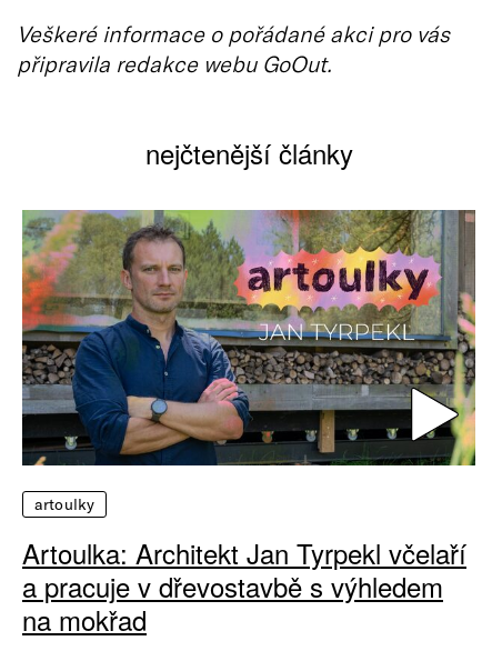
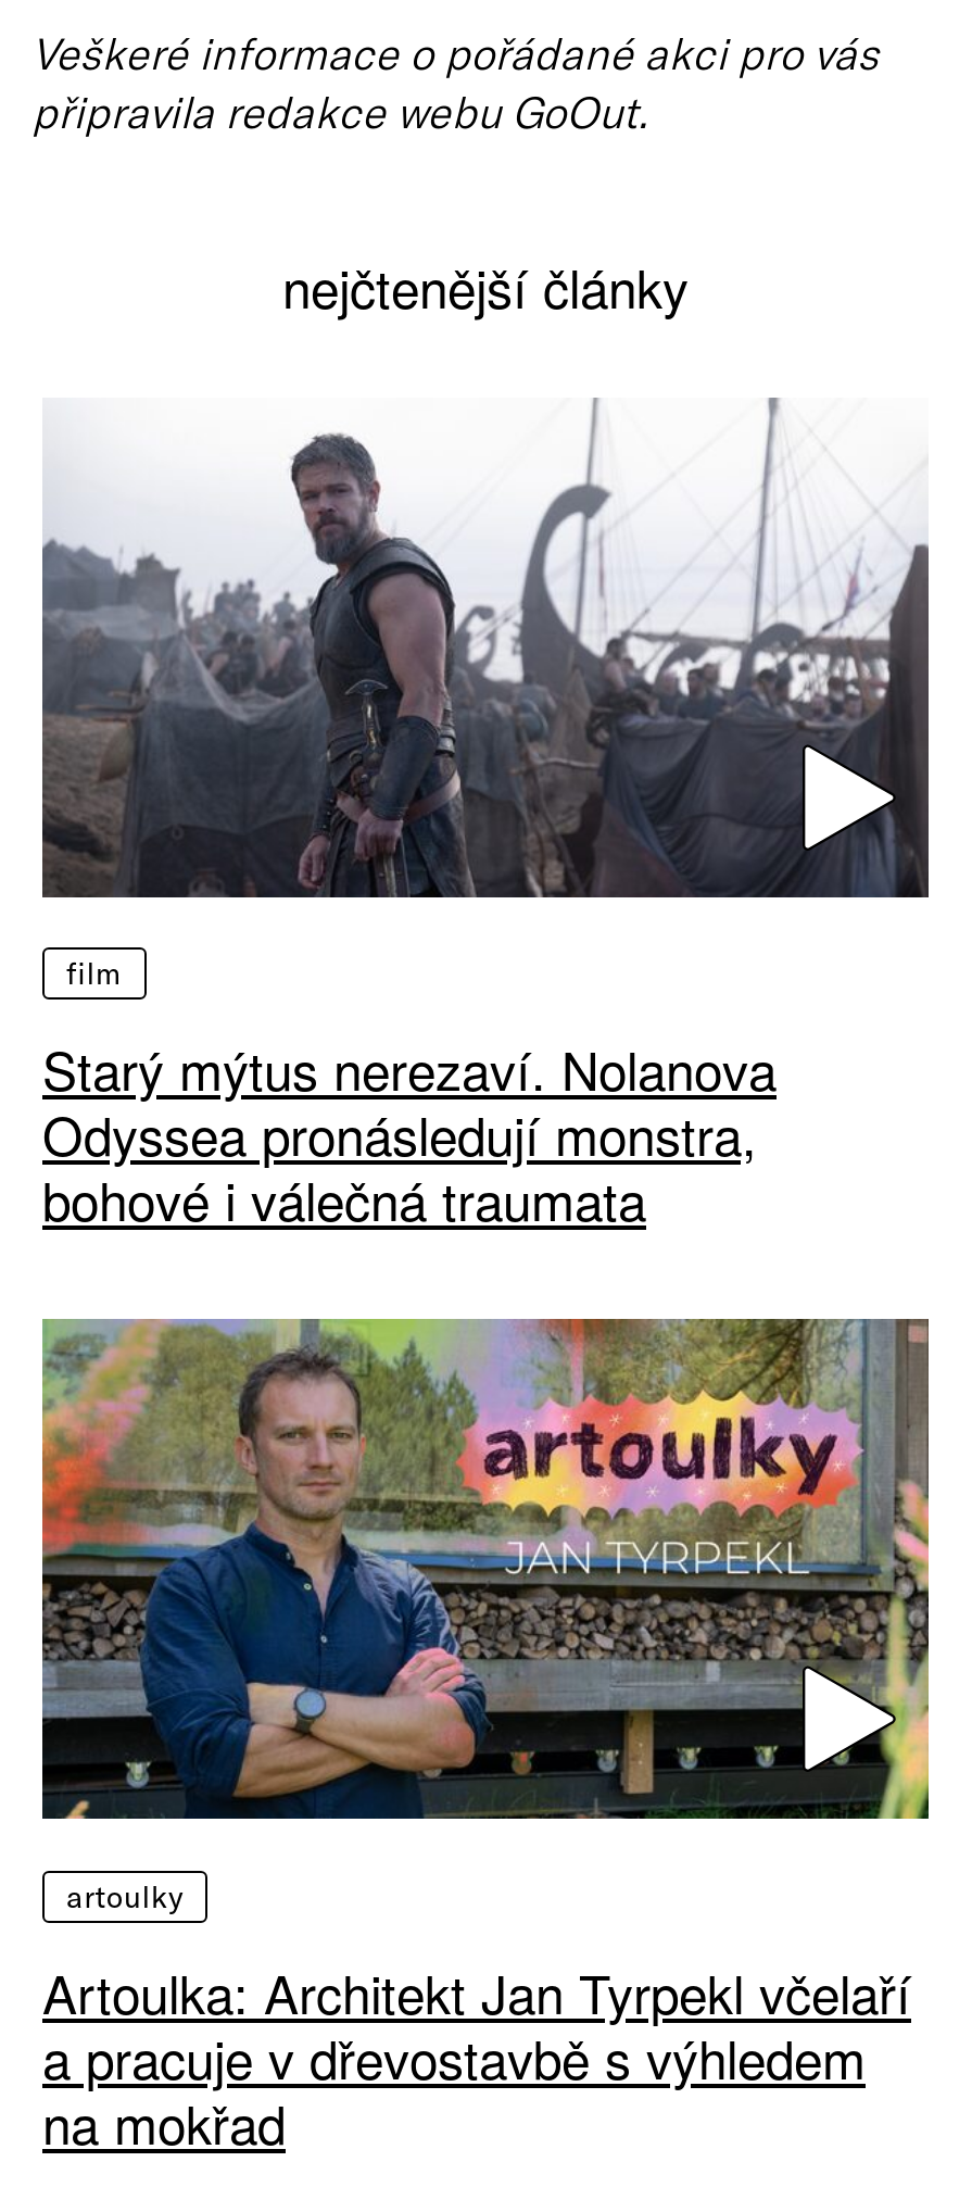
+ [image]
+ film
+ Starý mýtus nerezaví. Nolanova
+ Odyssea pronásledují monstra,
+ bohové i válečná traumata
